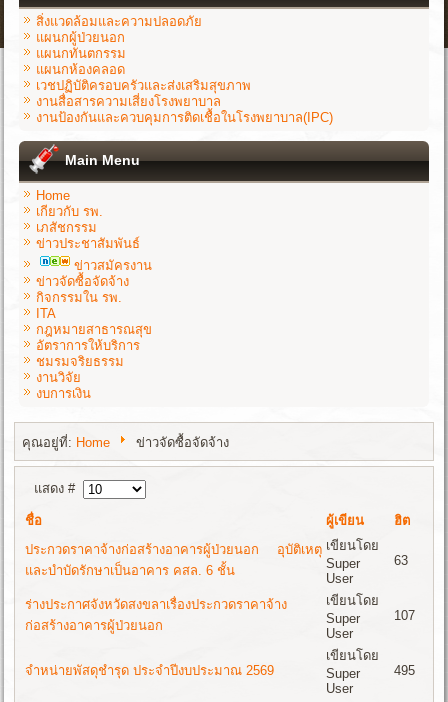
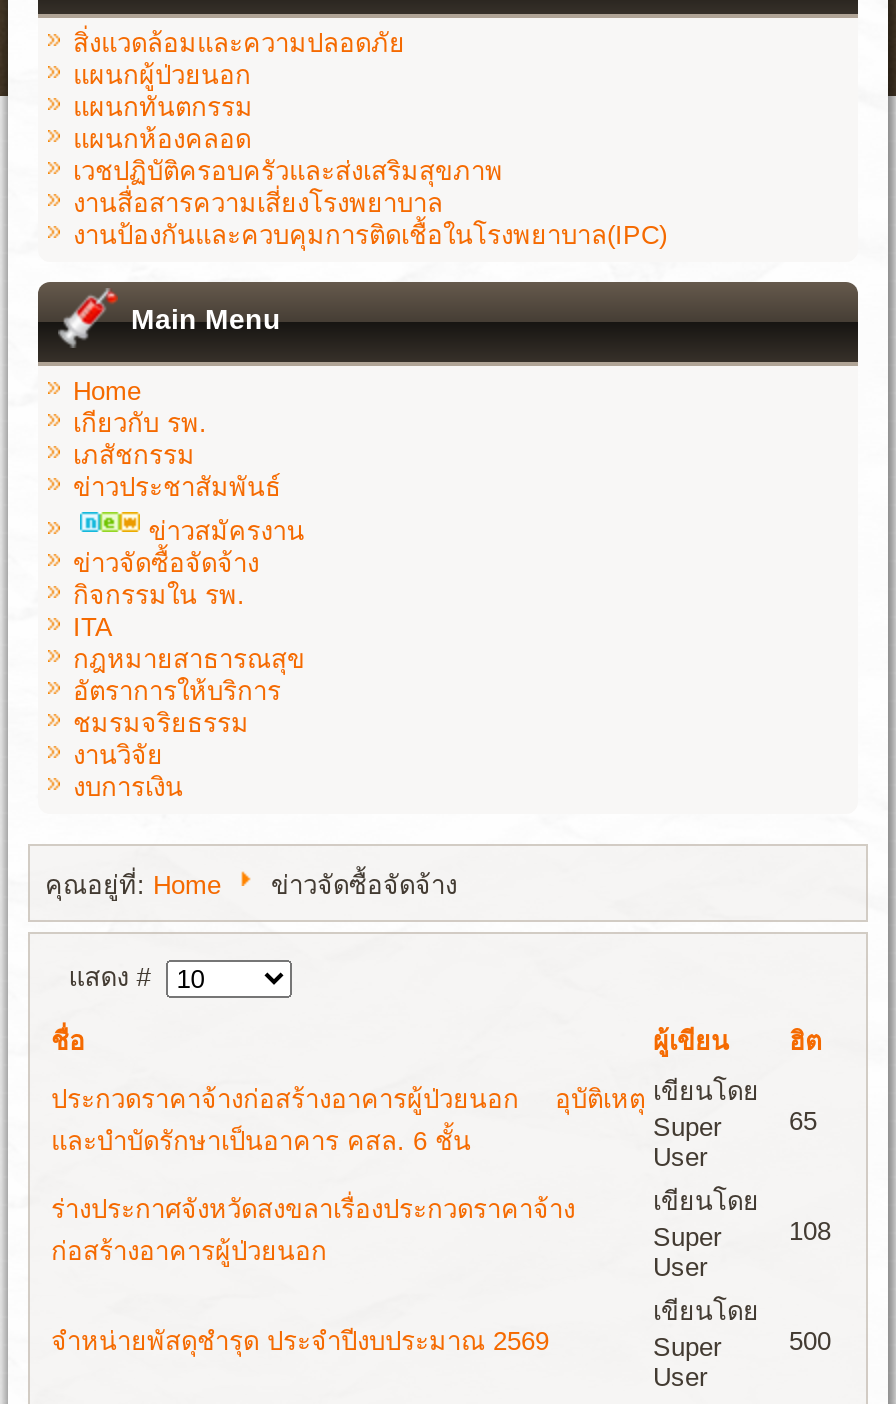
- 63
+ 65

- 107
+ 108

- 495
+ 500
